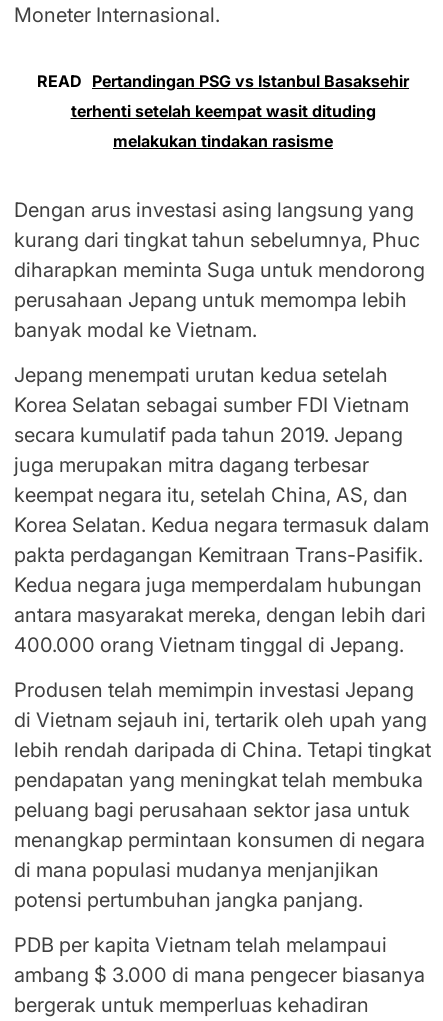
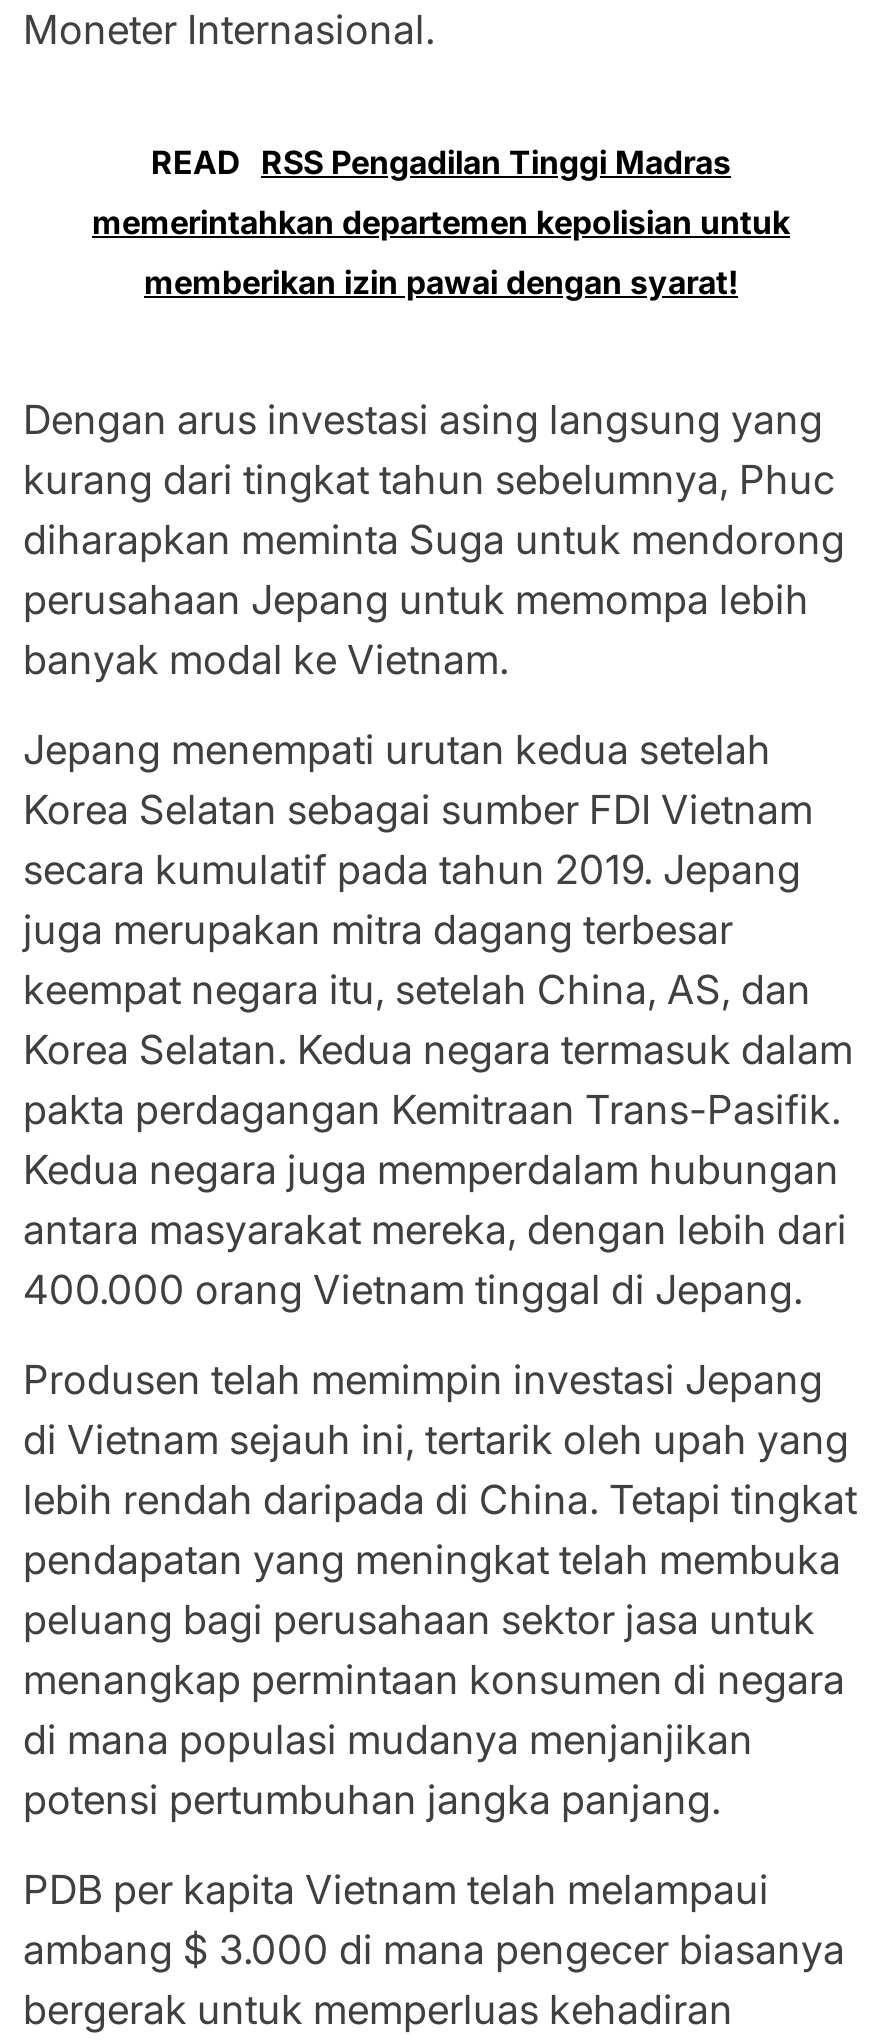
- READ Pertandingan PSG vs Istanbul Basaksehir
+ READ RSS Pengadilan Tinggi Madras

- terhenti setelah keempat wasit dituding
+ memerintahkan departemen kepolisian untuk

- melakukan tindakan rasisme
+ memberikan izin pawai dengan syarat!
